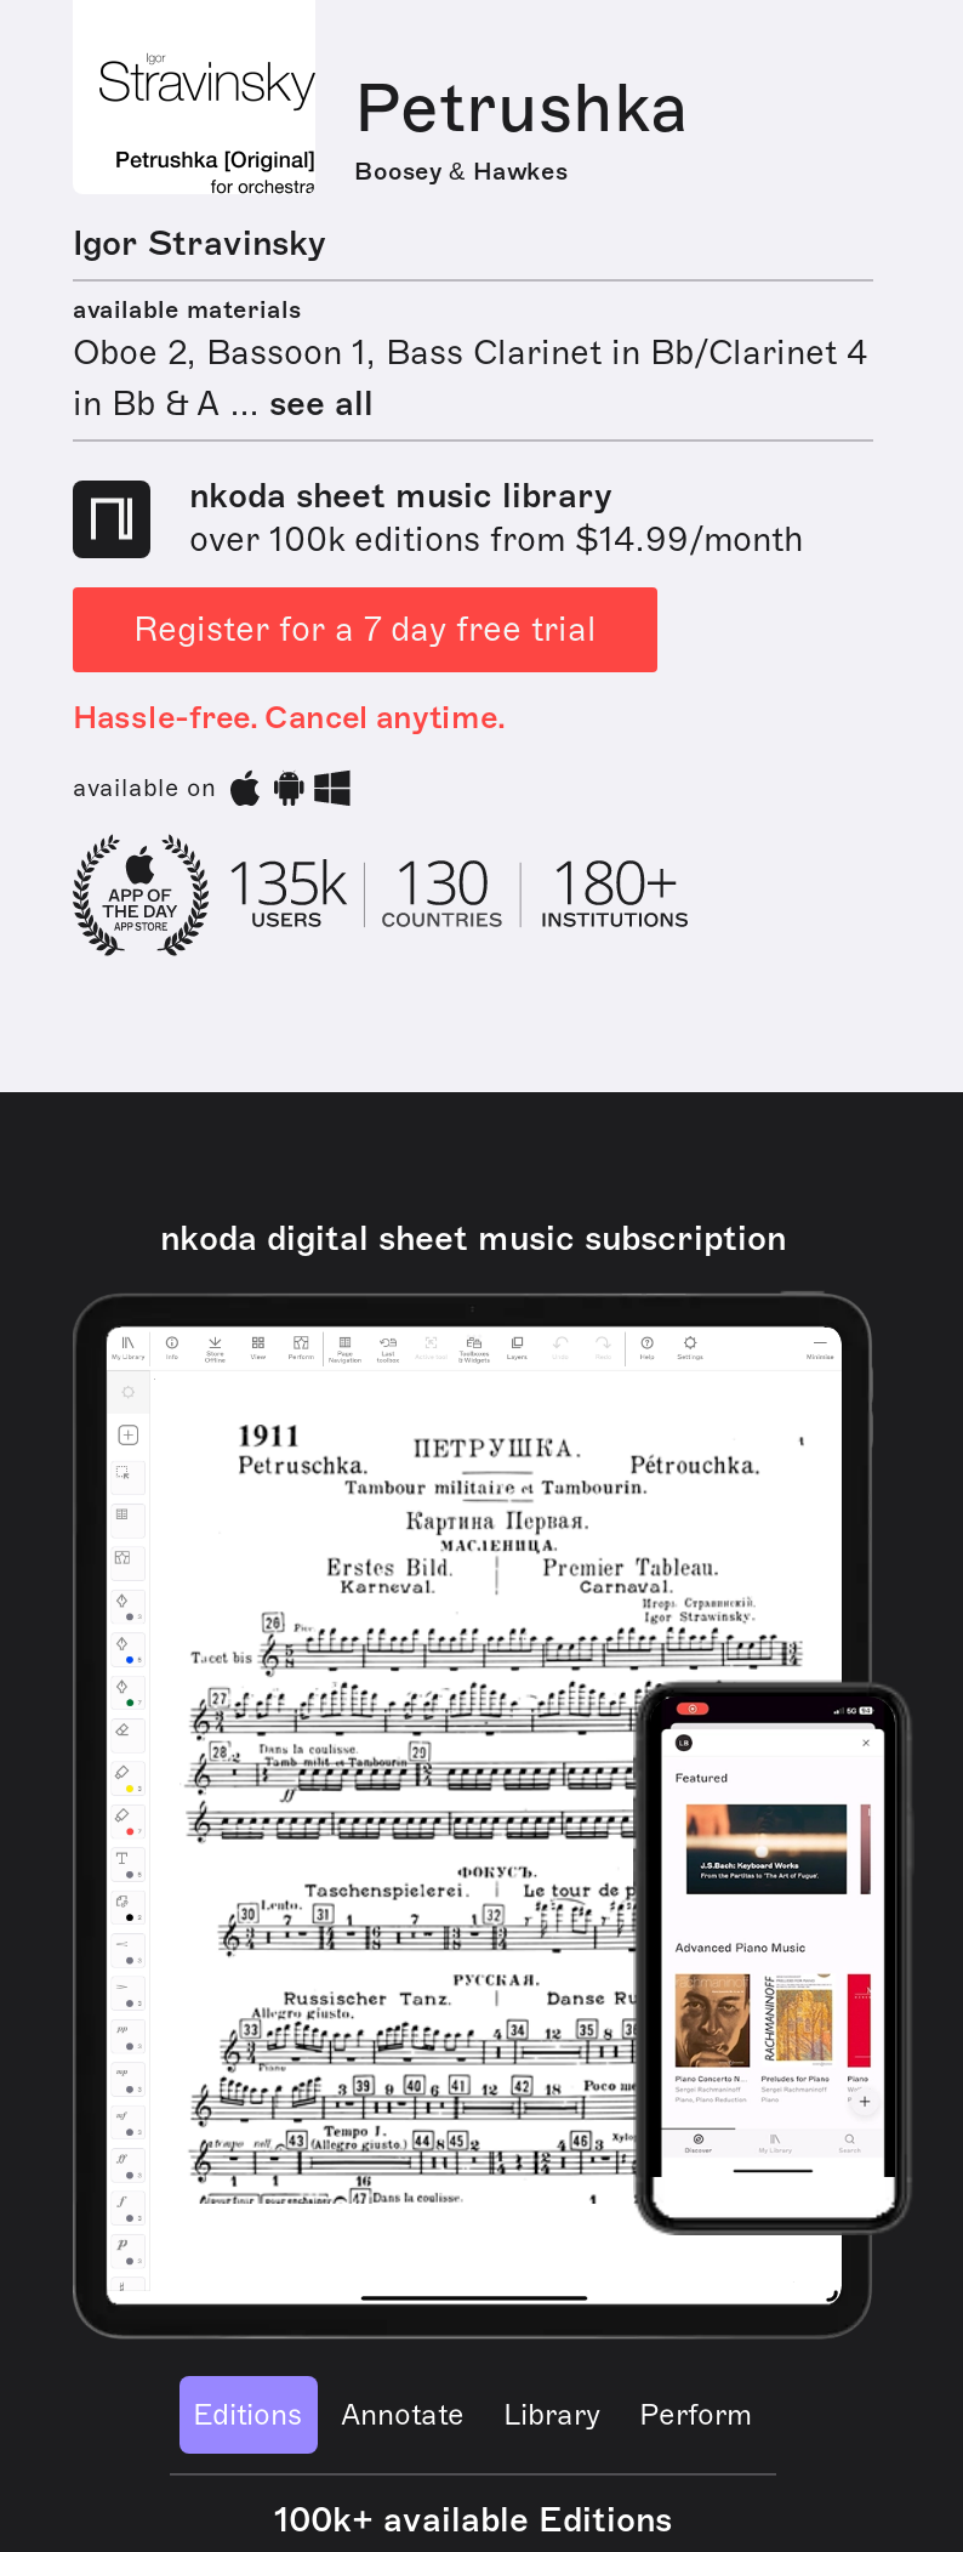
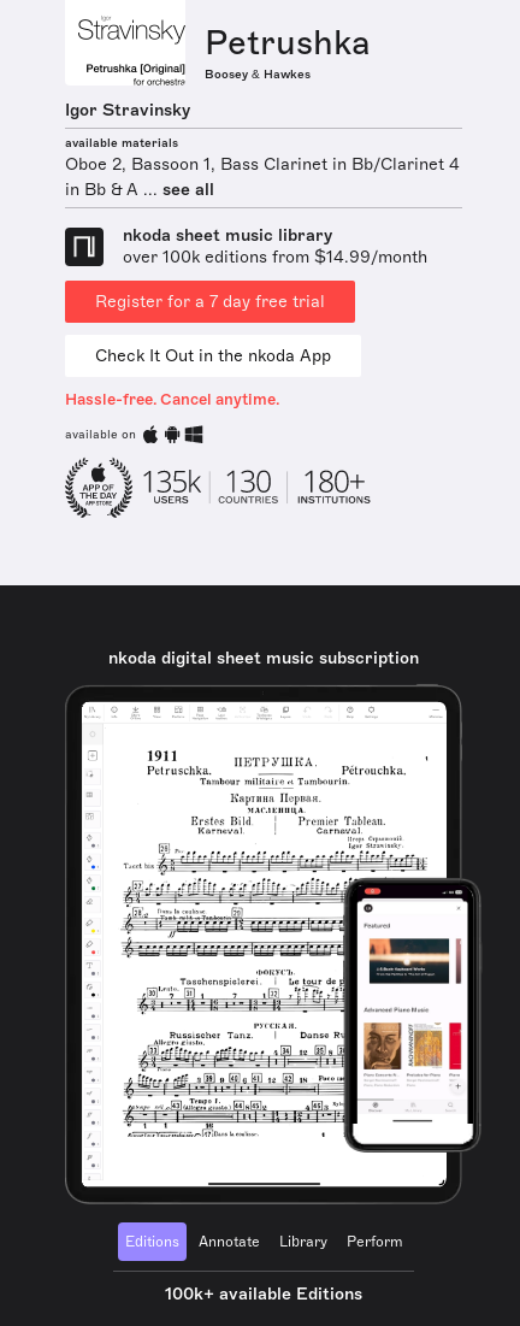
+ Check It Out in the nkoda App
